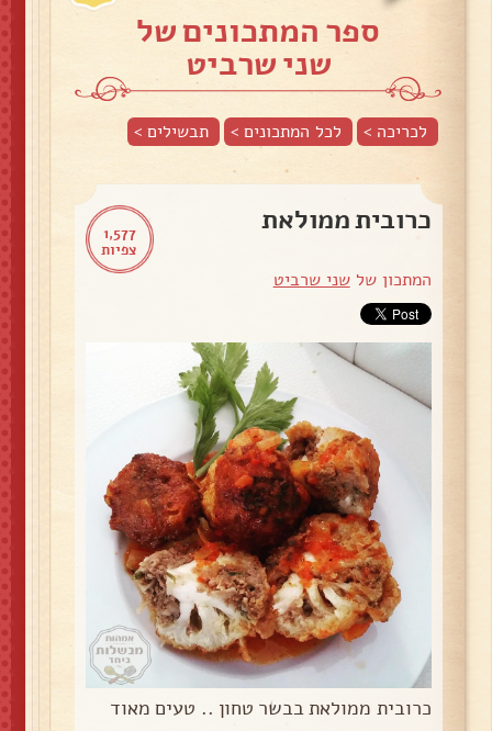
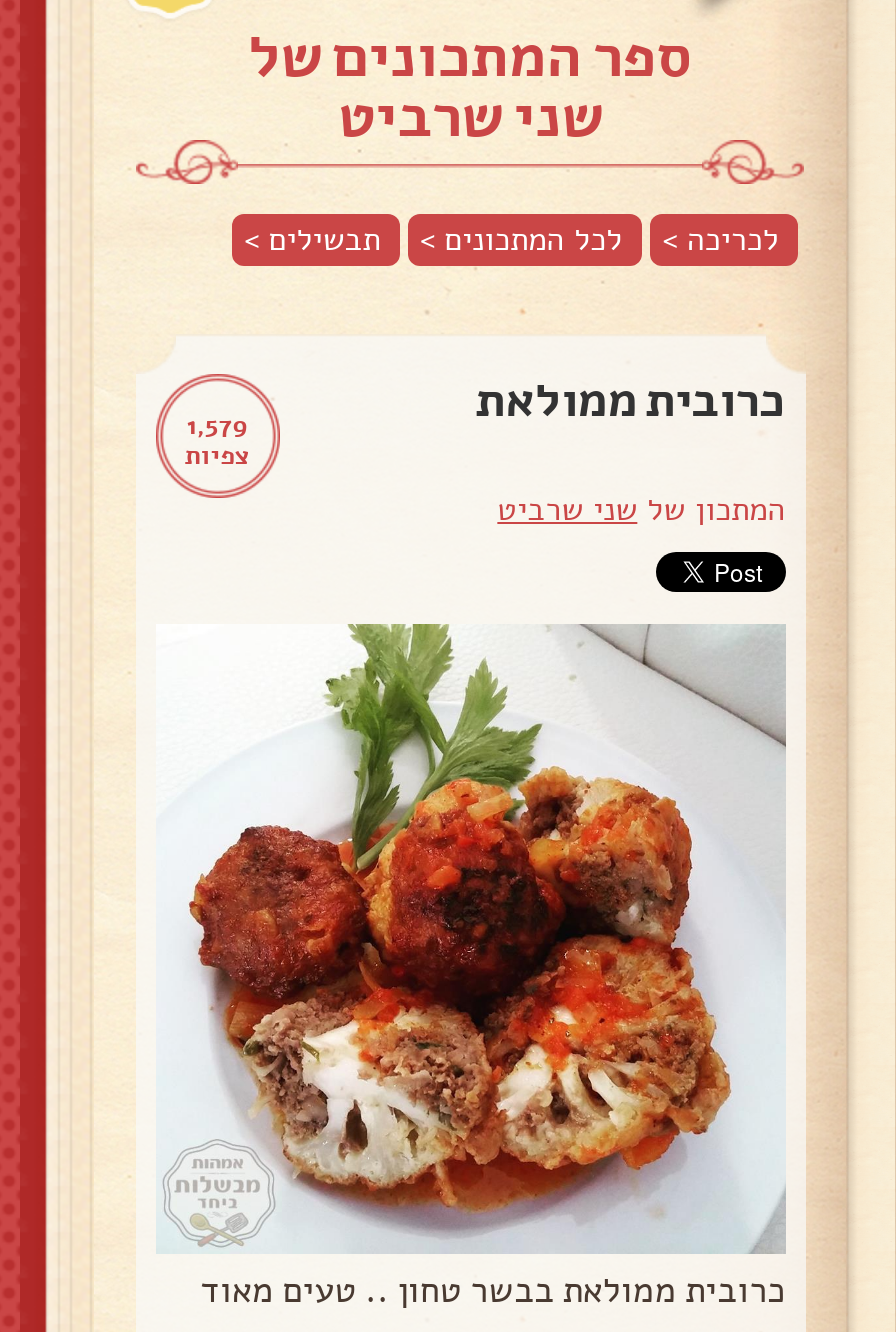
- 1,577
+ 1,579
